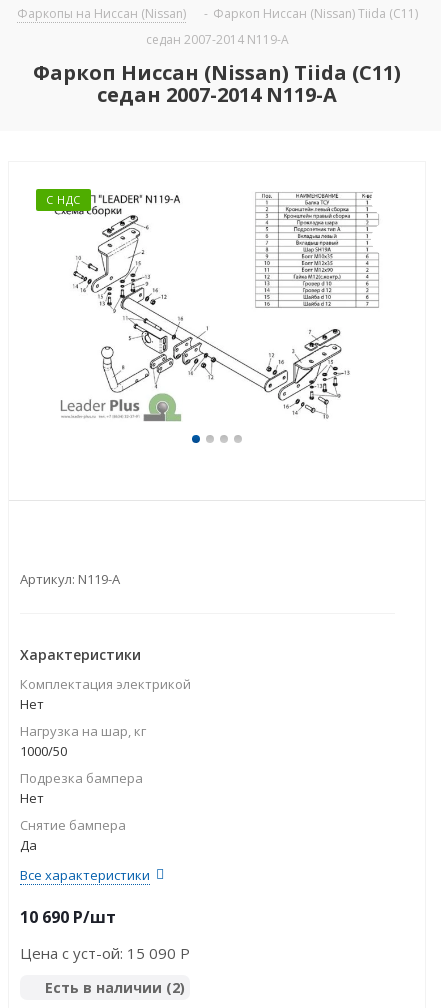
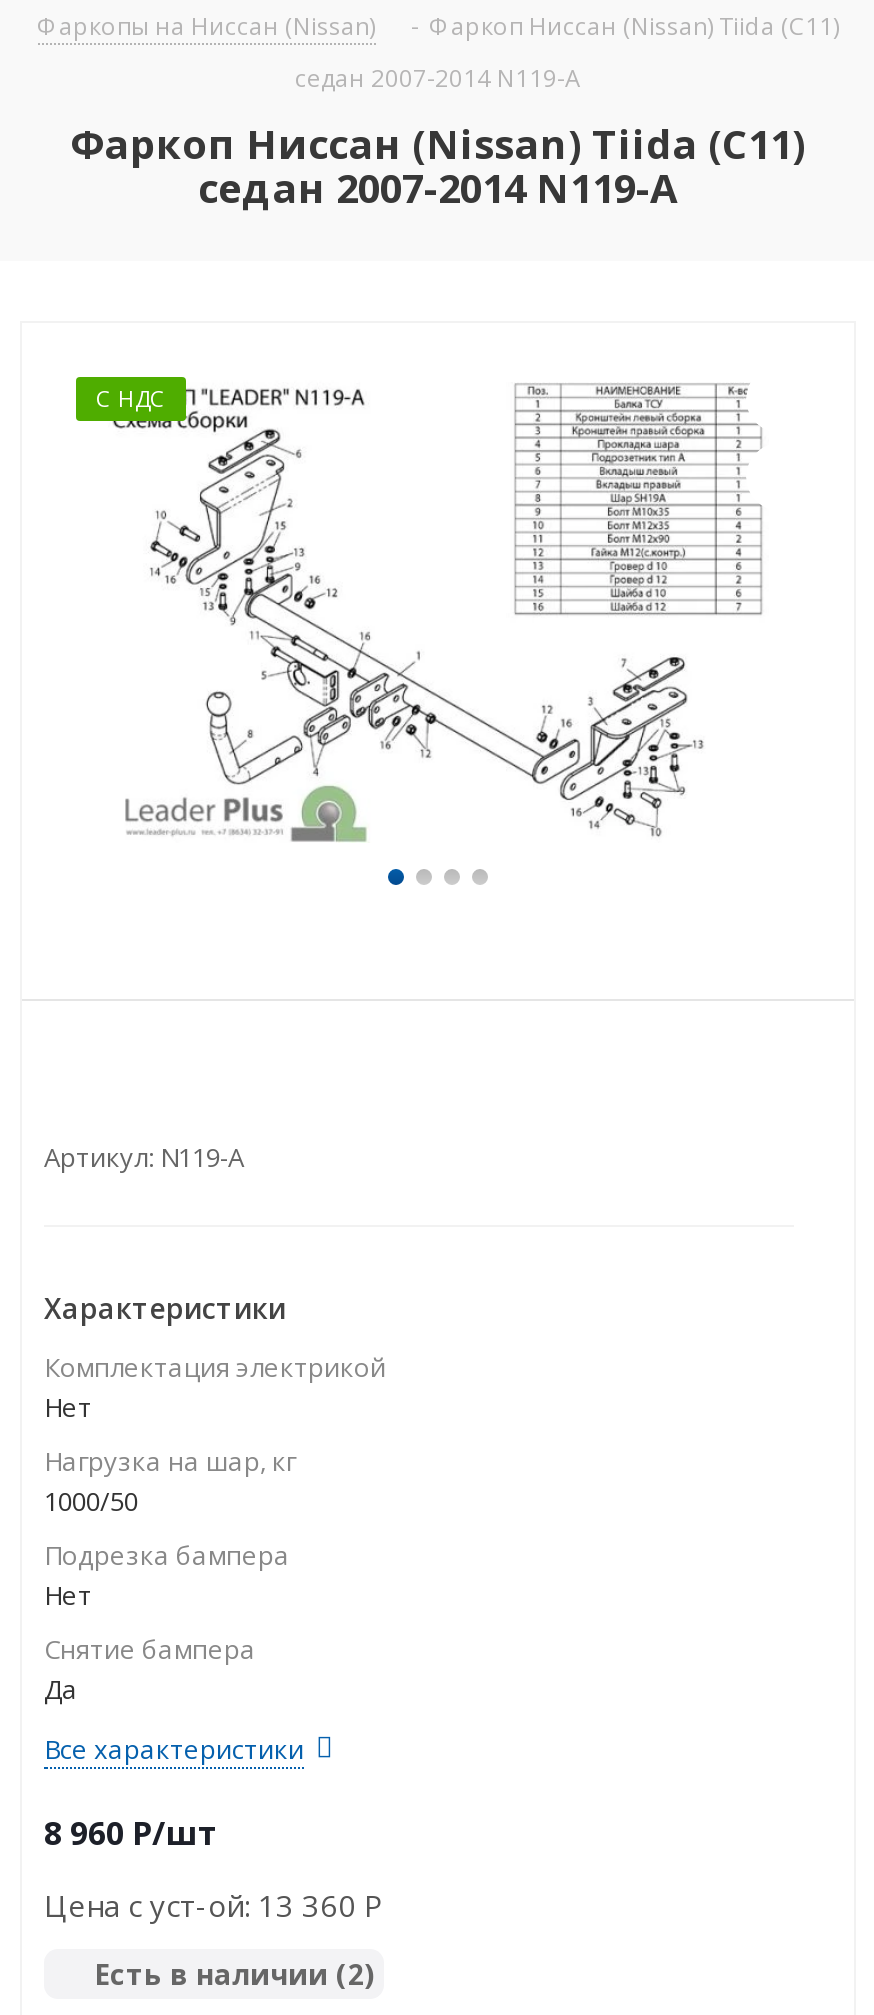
- 10 690 P/шт
+ 8 960 P/шт

- Цена с уст-ой: 15 090 P
+ Цена с уст-ой: 13 360 P
